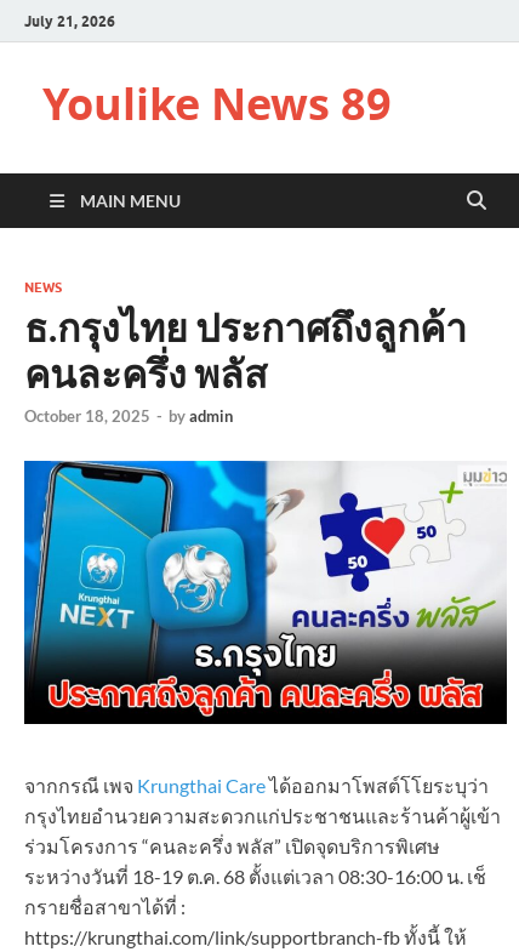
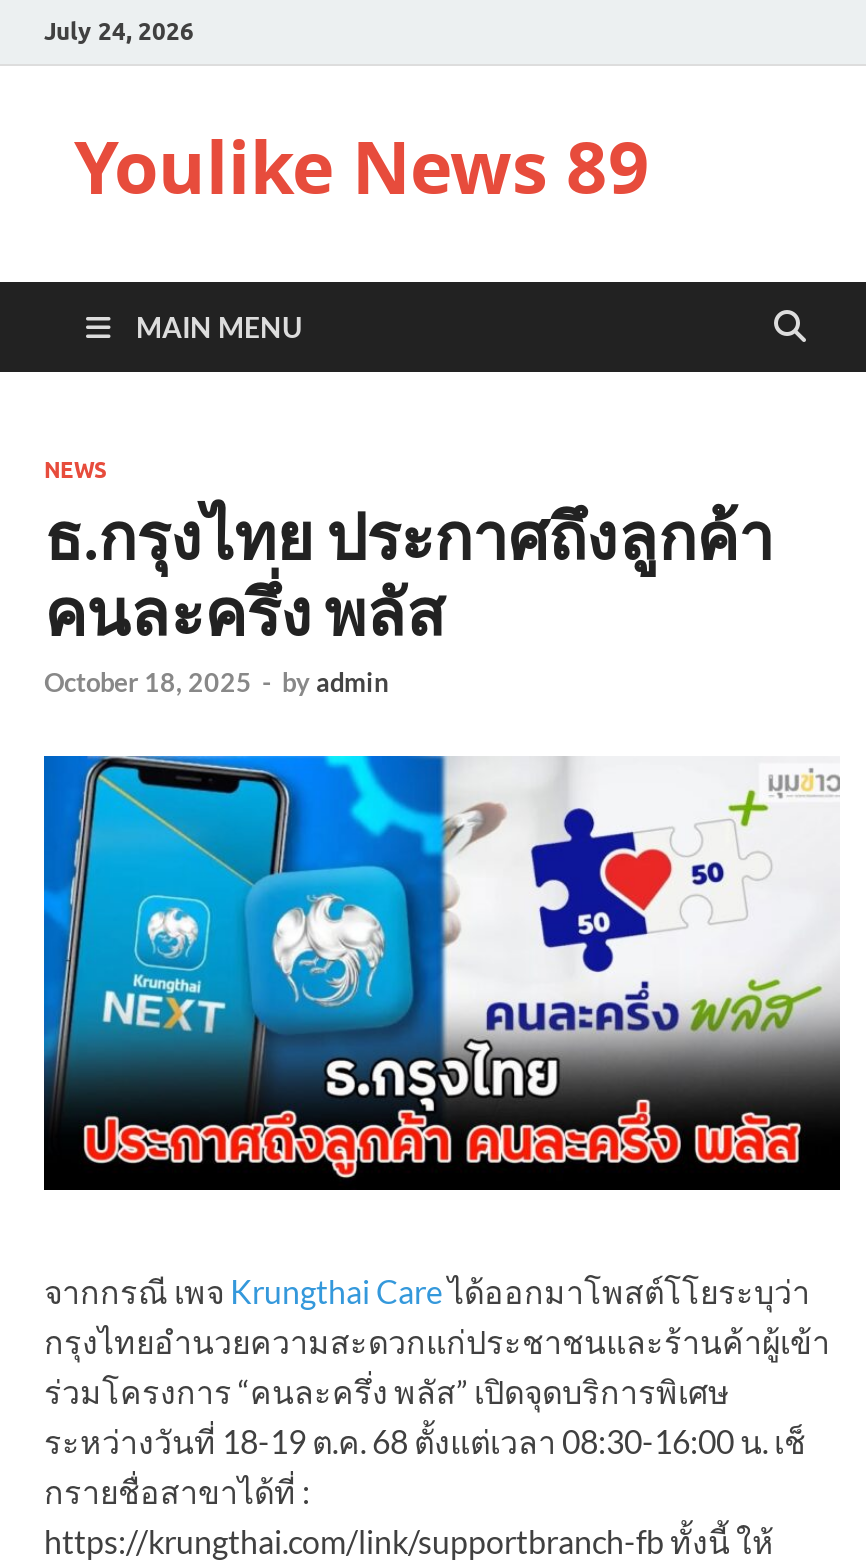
- July 21, 2026
+ July 24, 2026
